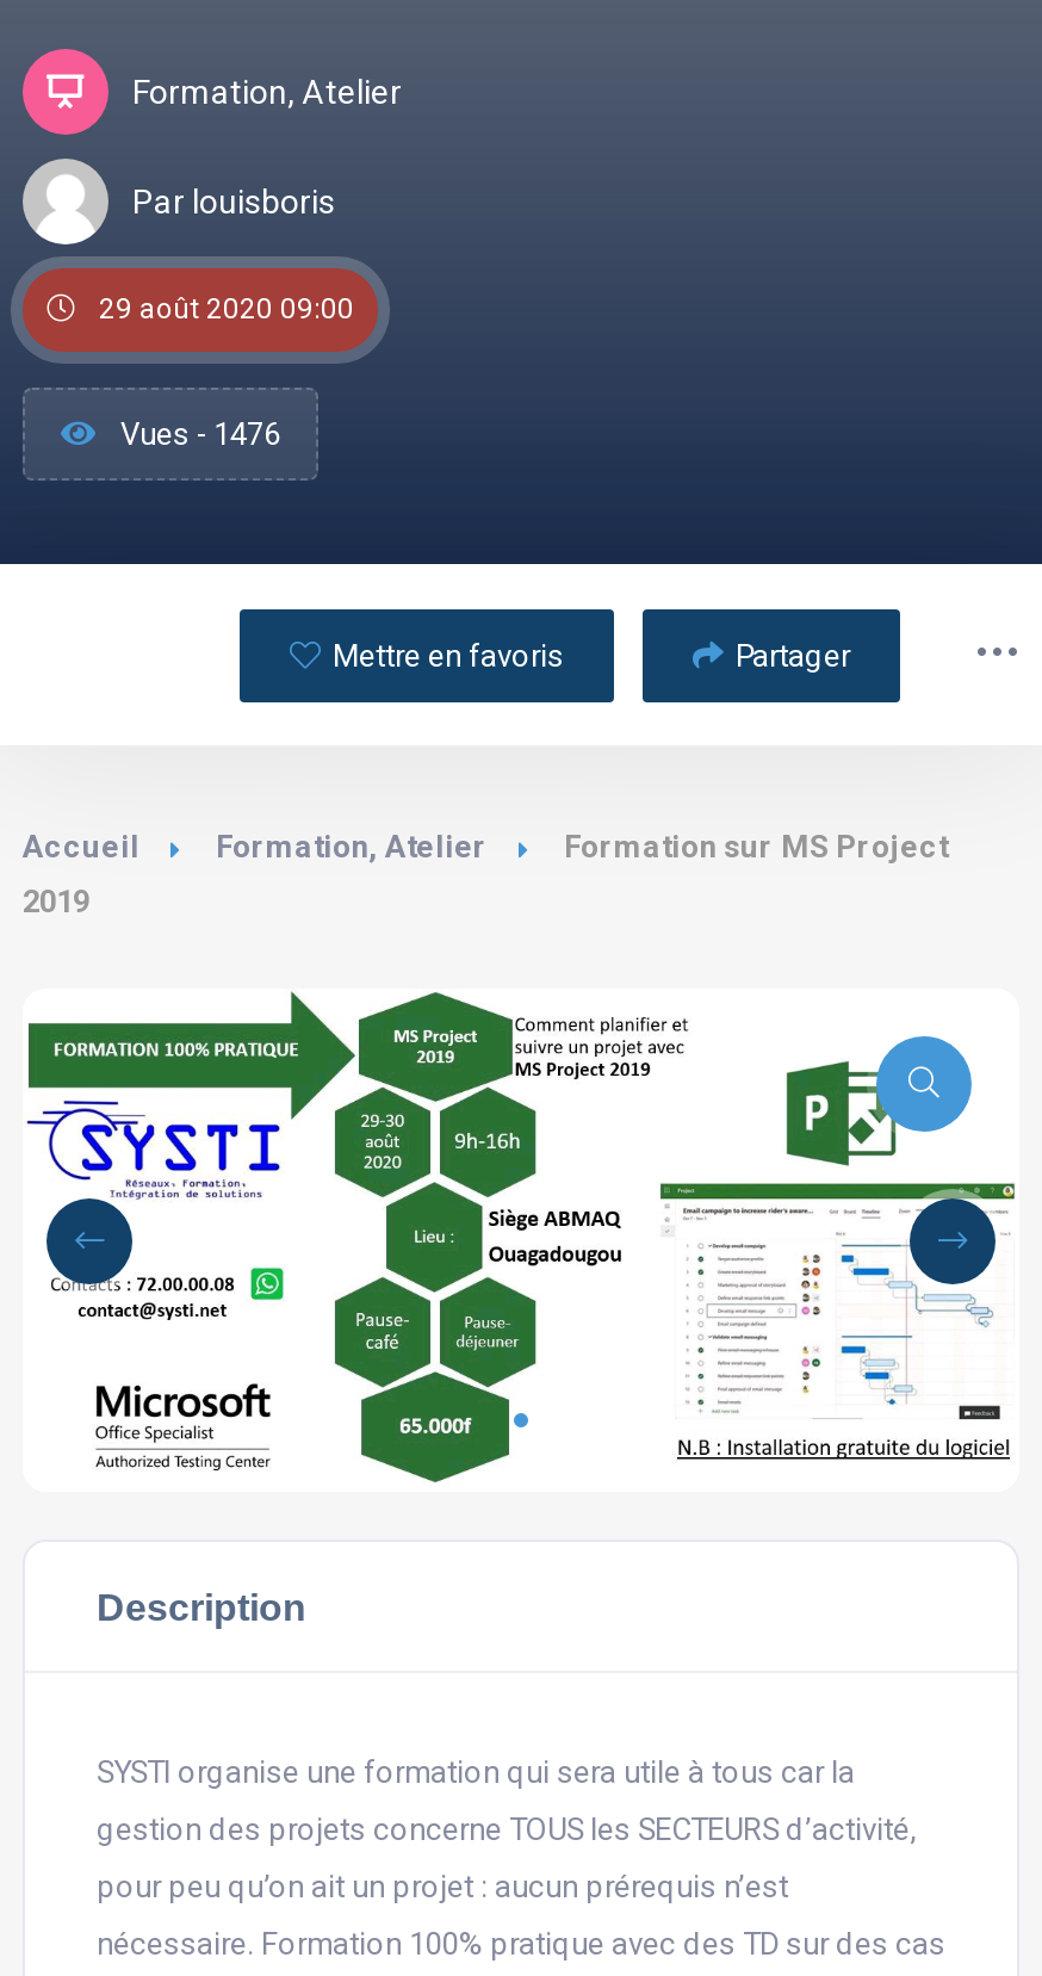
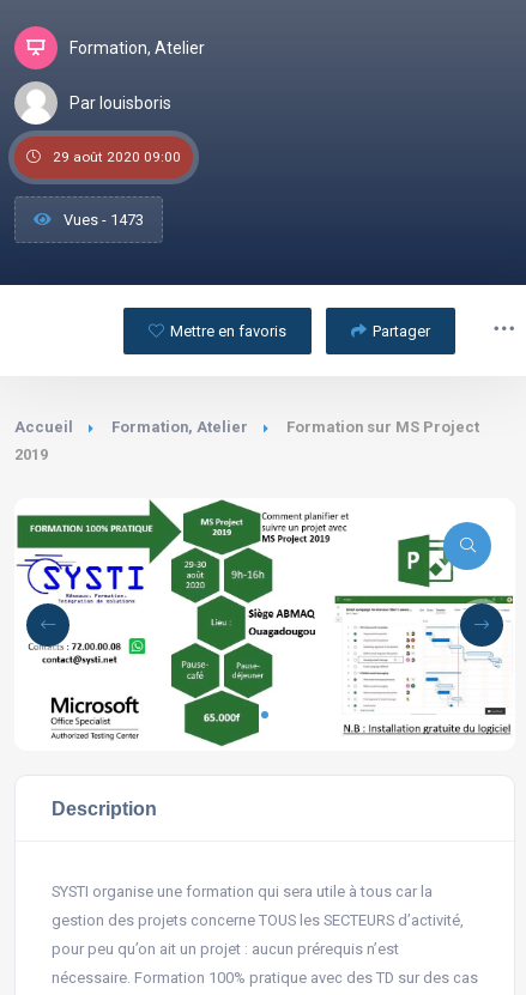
- Vues - 1476
+ Vues - 1473
